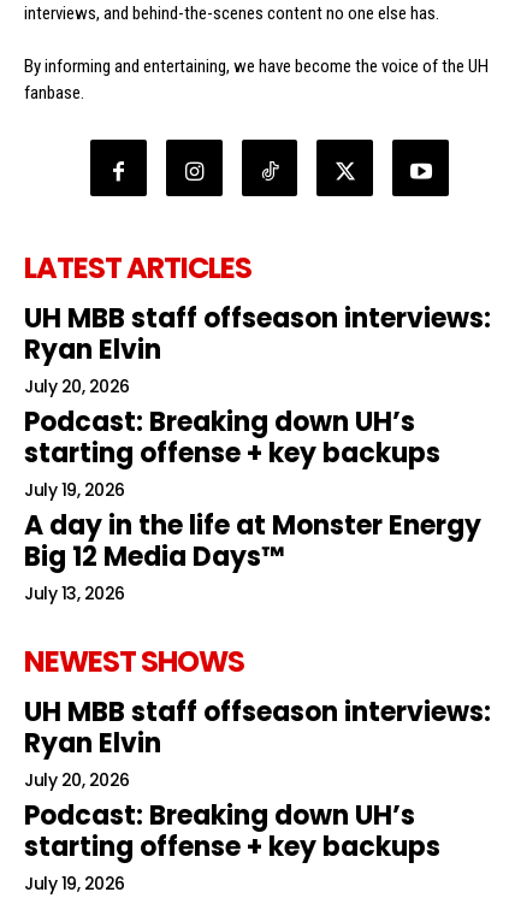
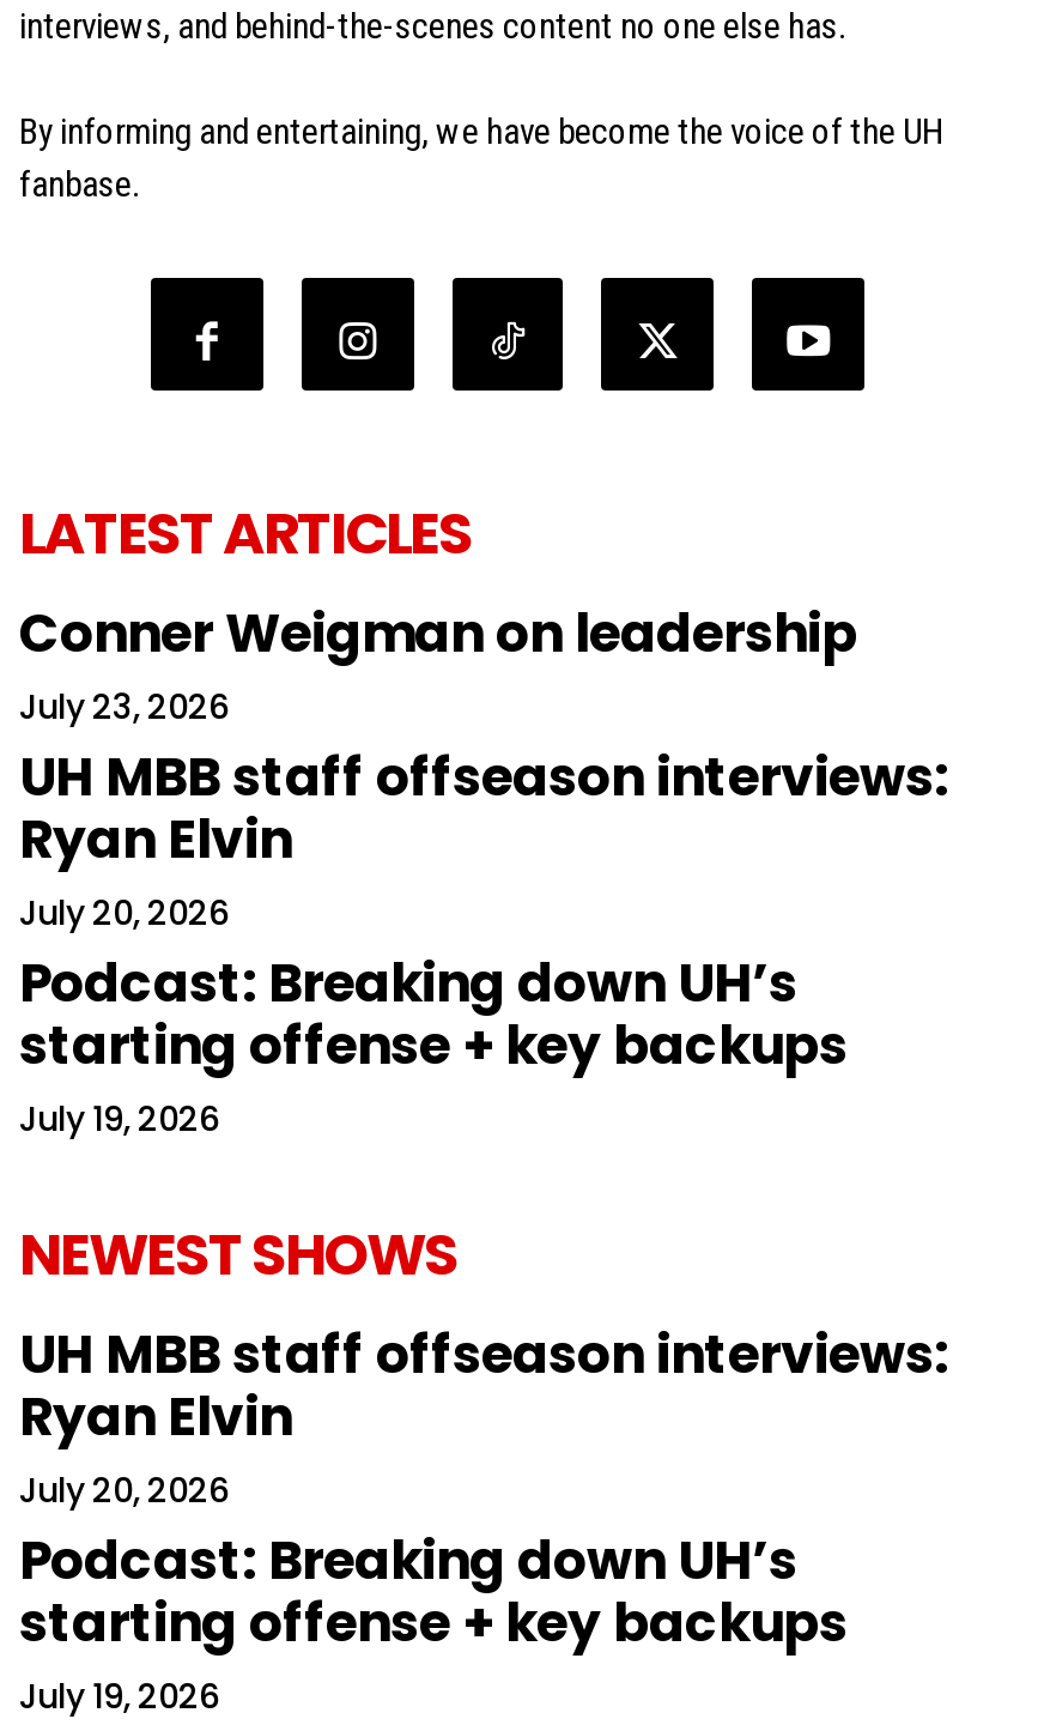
+ Conner Weigman on leadership
+ July 23, 2026

moved down: UH MBB staff offseason interviews: | Ryan Elvin | July 20, 2026 | Podcast: Breaking down UH’s | starting offense + key backups | July 19, 2026

- A day in the life at Monster Energy
- Big 12 Media Days™
- July 13, 2026
